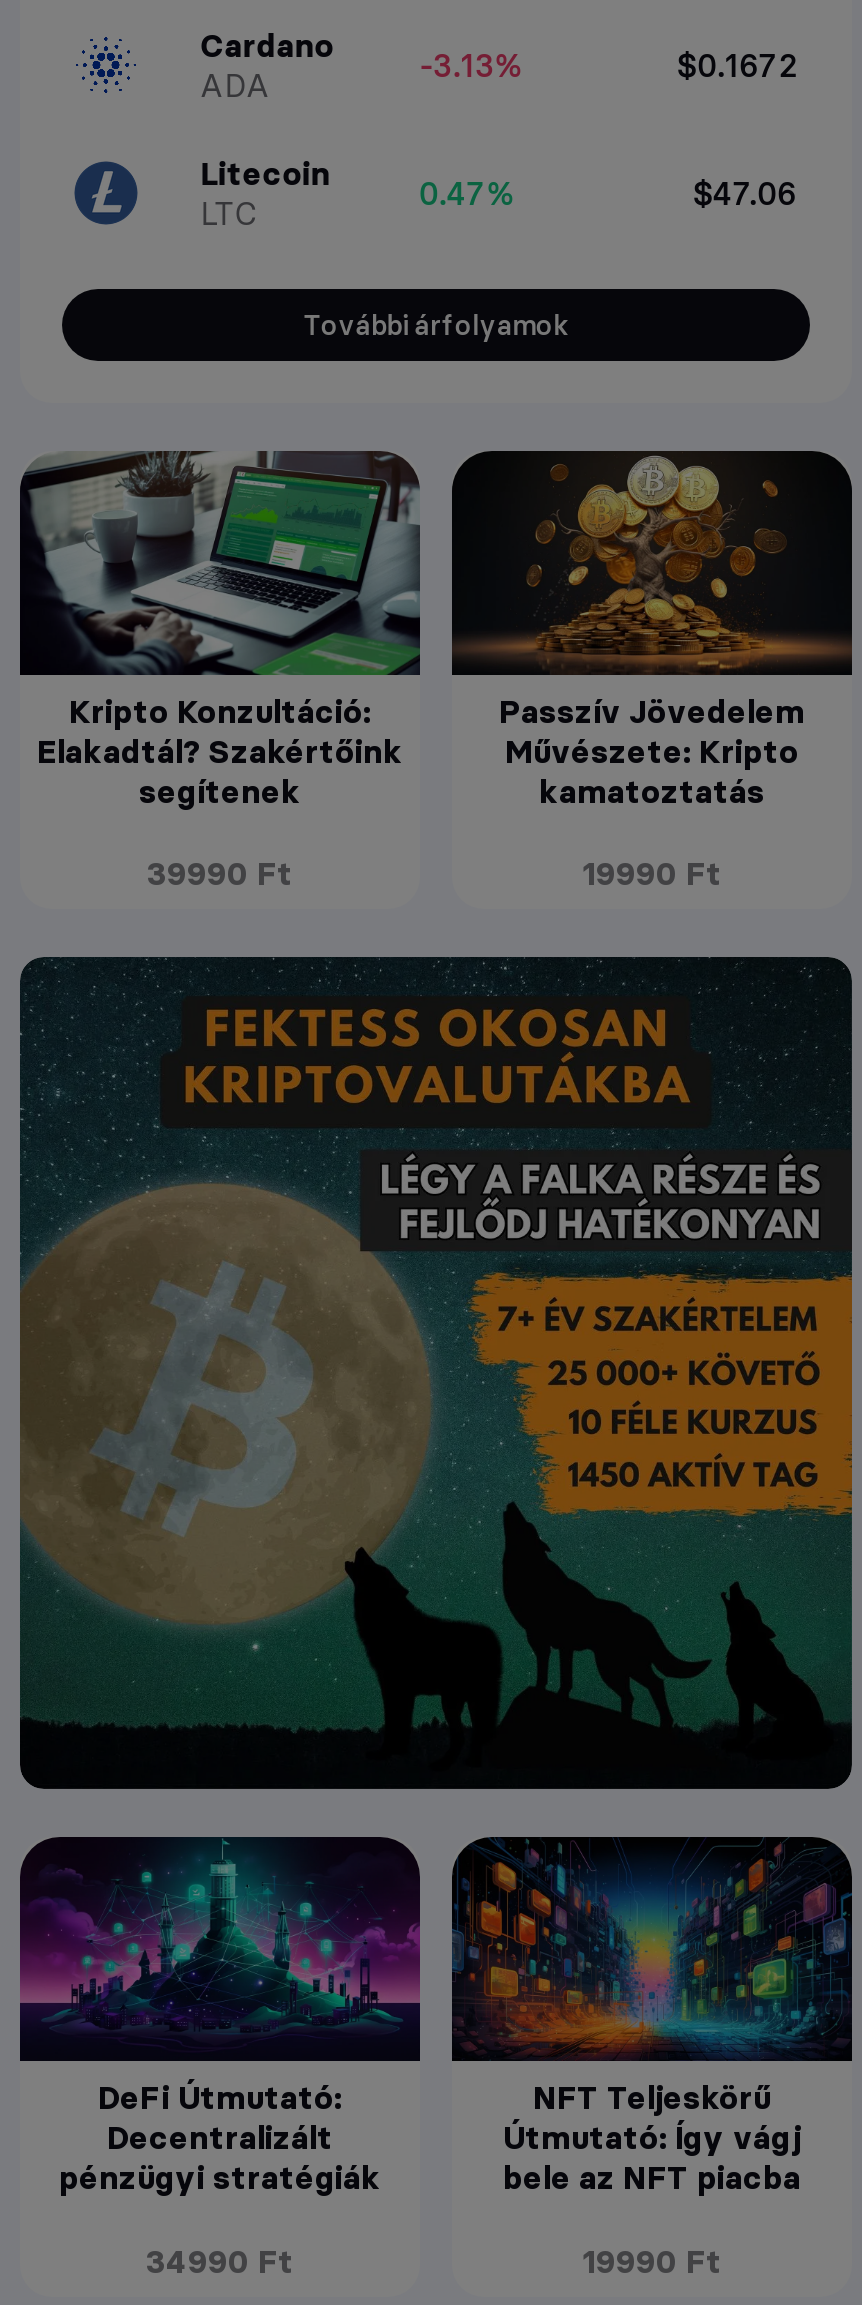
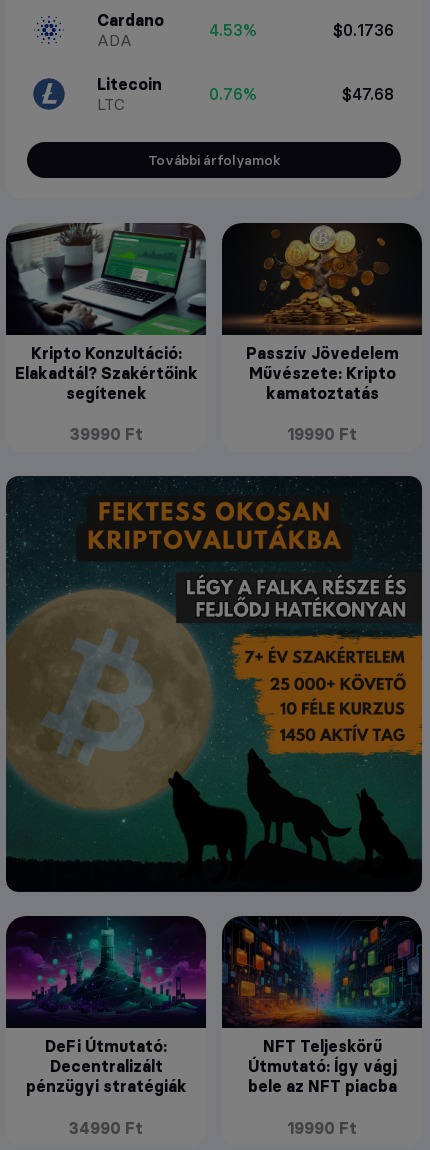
- -3.13%
+ 4.53%

- $0.1672
+ $0.1736

- 0.47%
+ 0.76%

- $47.06
+ $47.68
